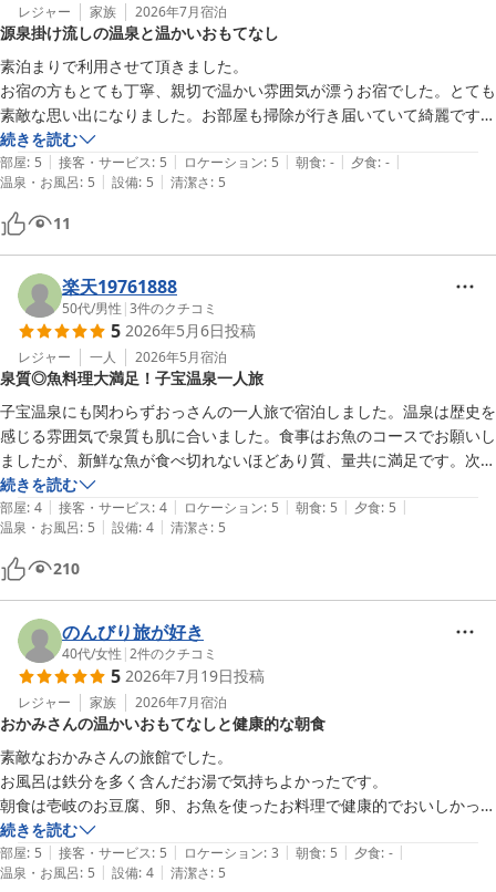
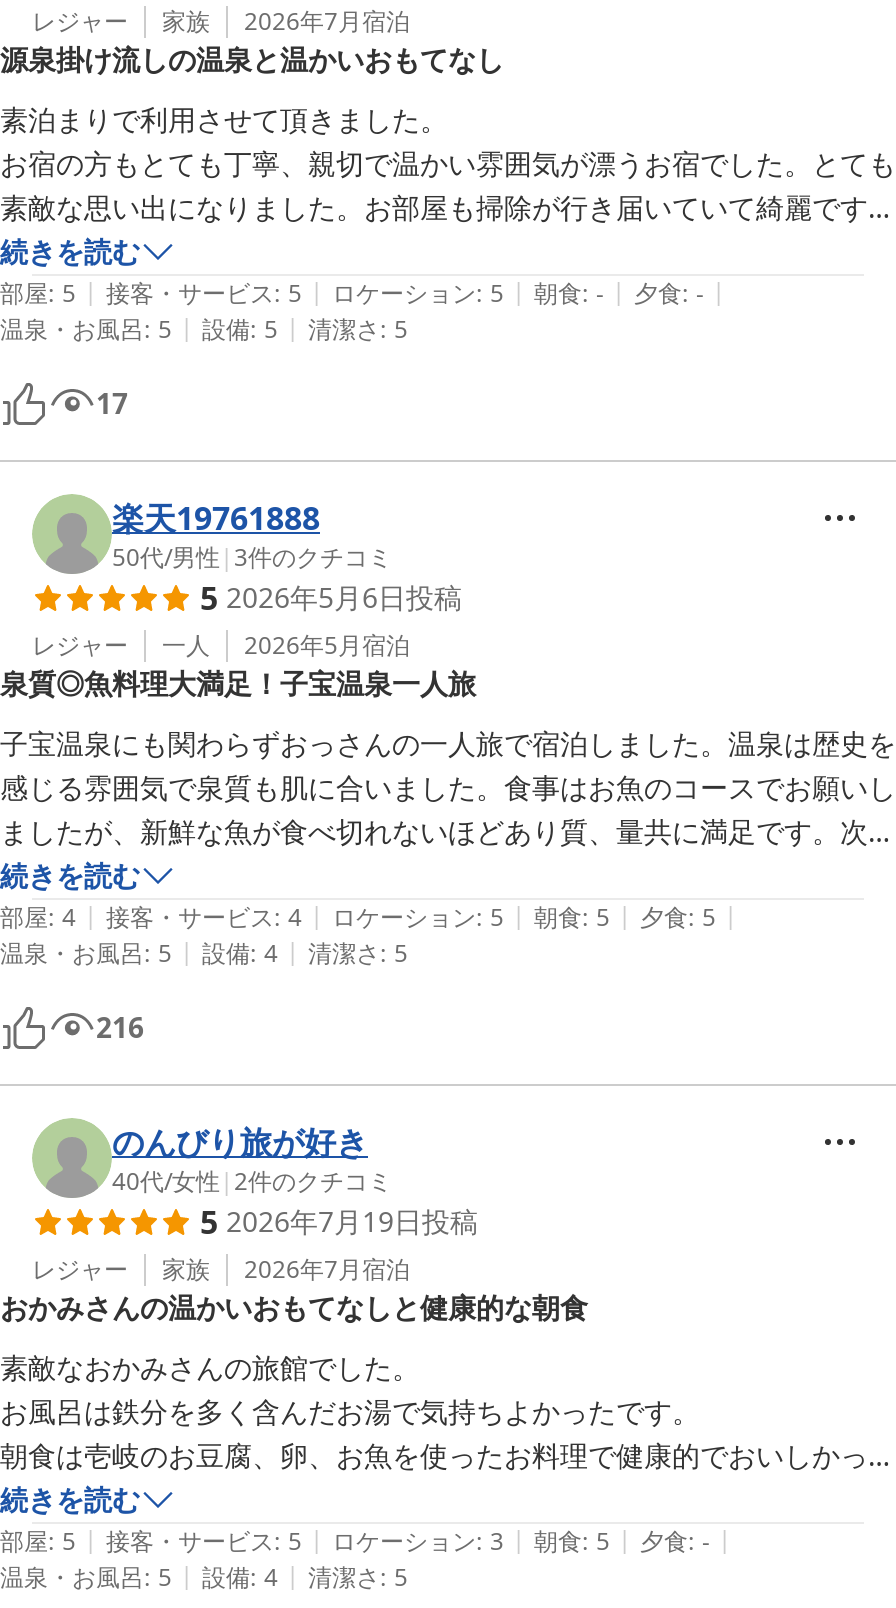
- 11
+ 17

- 210
+ 216
